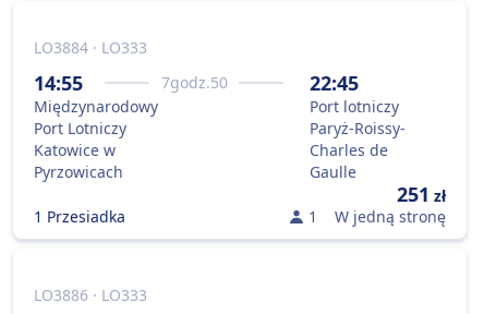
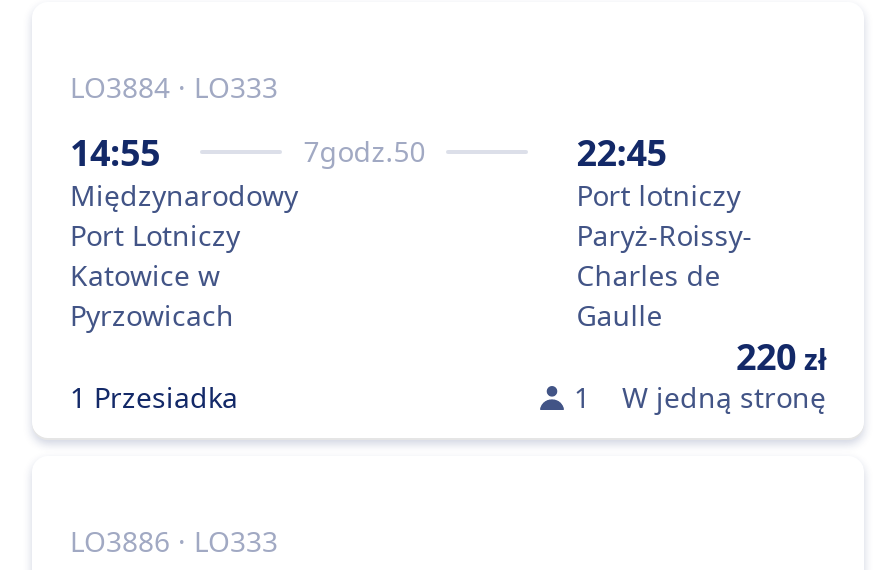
- 251 zł
+ 220 zł
